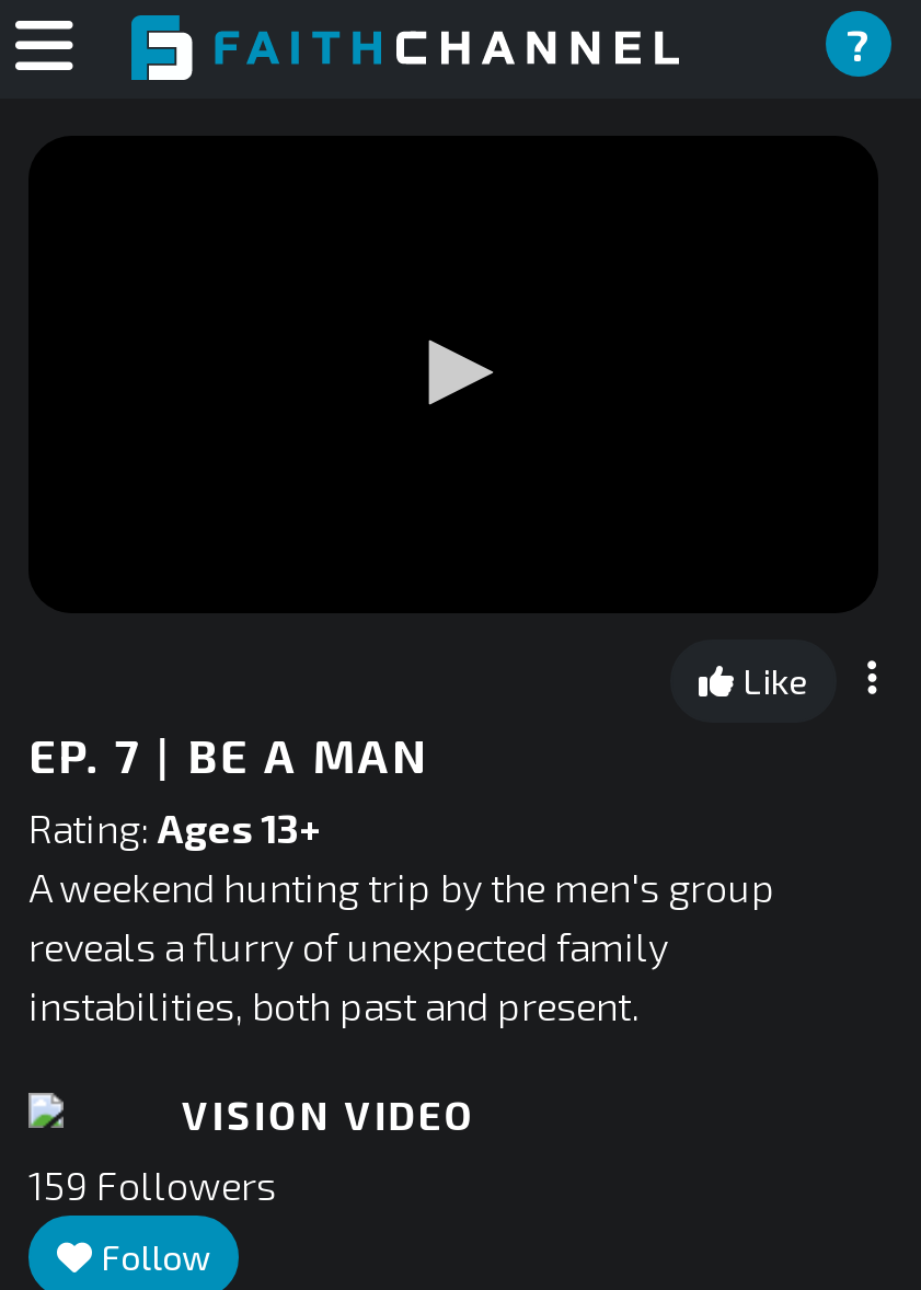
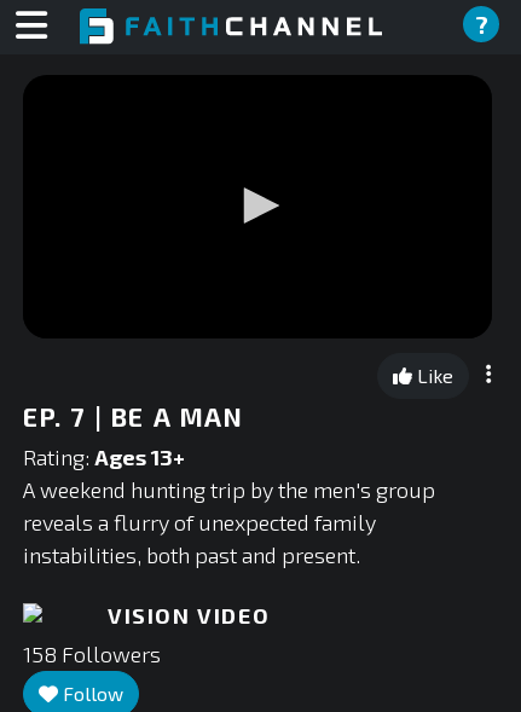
- 159 Followers
+ 158 Followers
